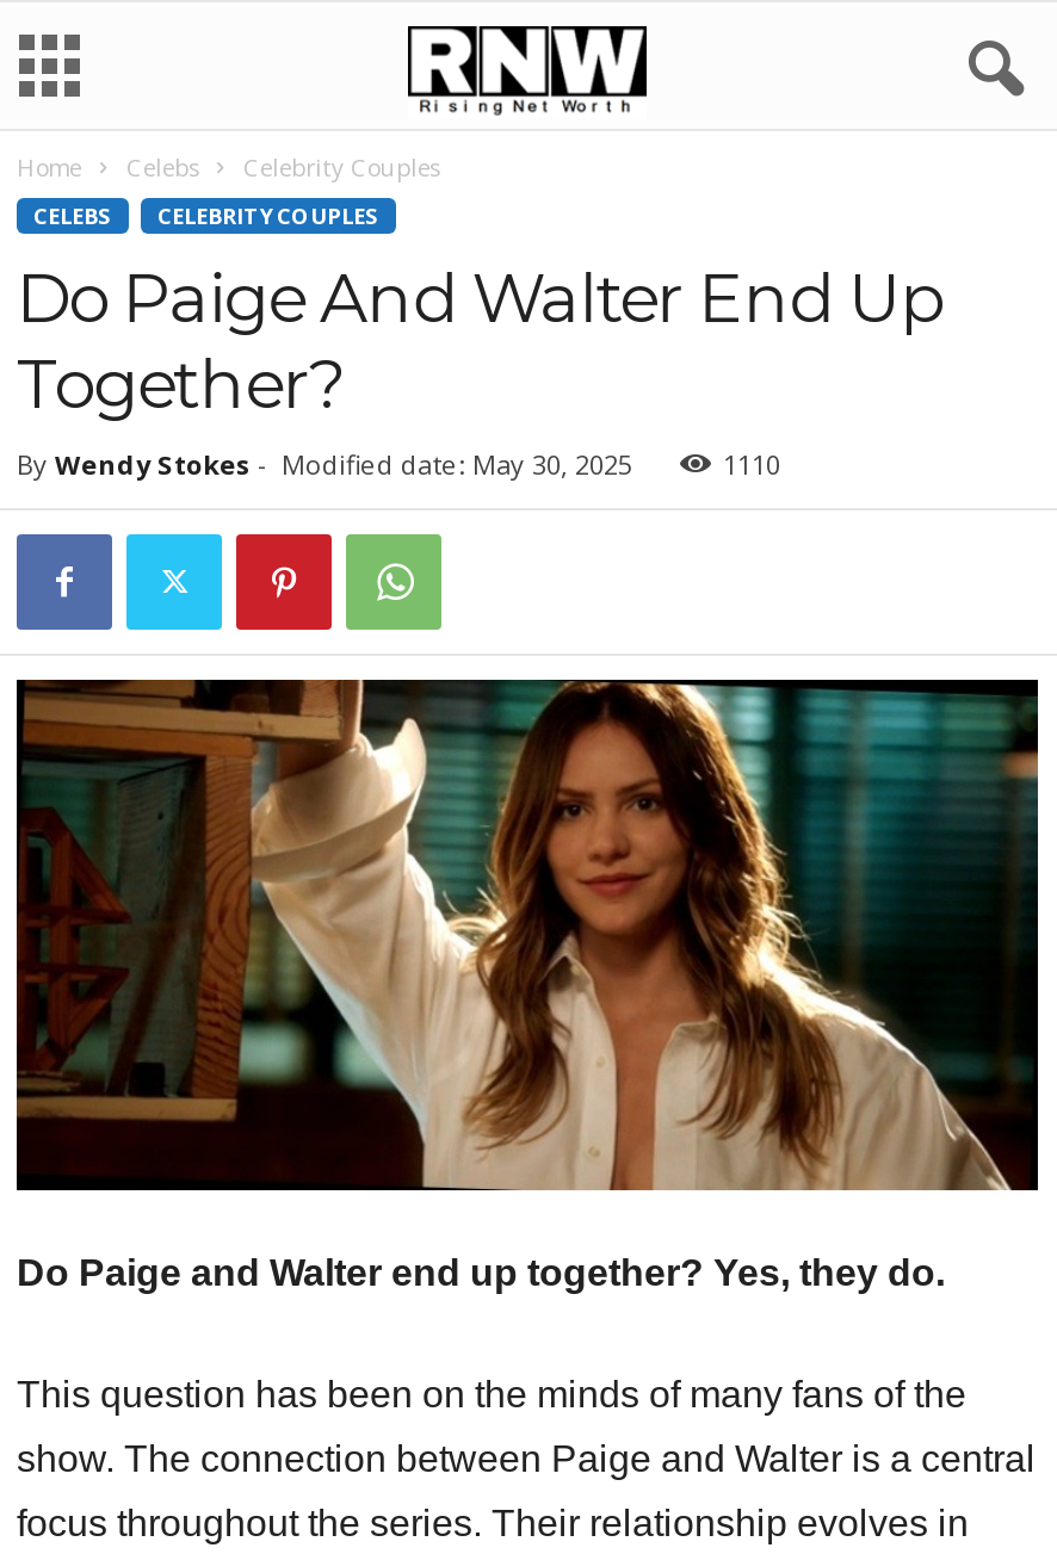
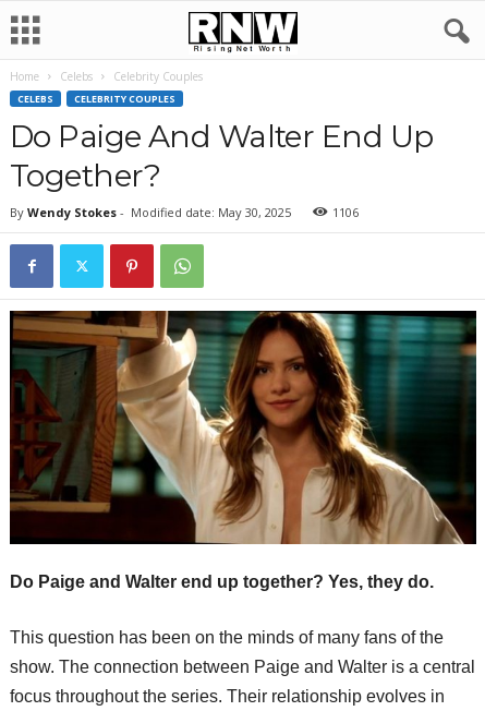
- 1110
+ 1106
